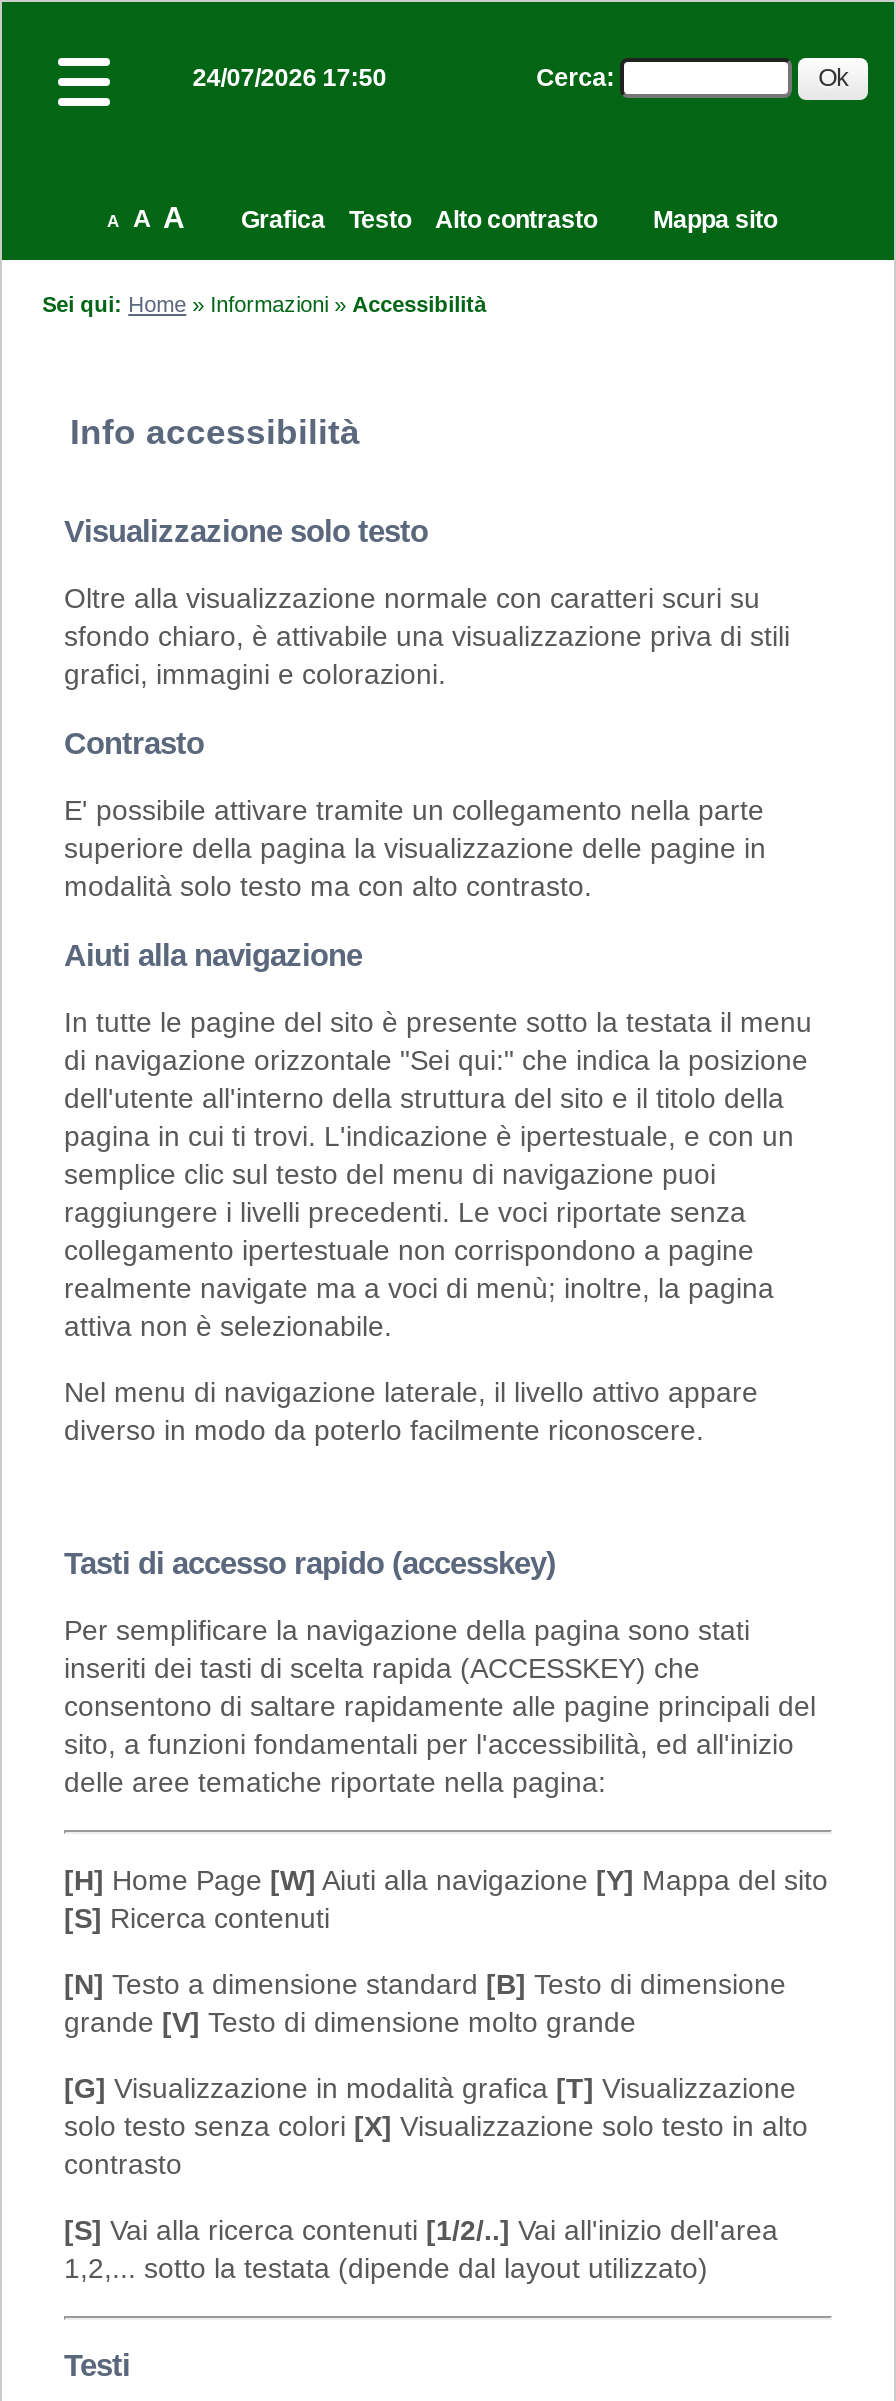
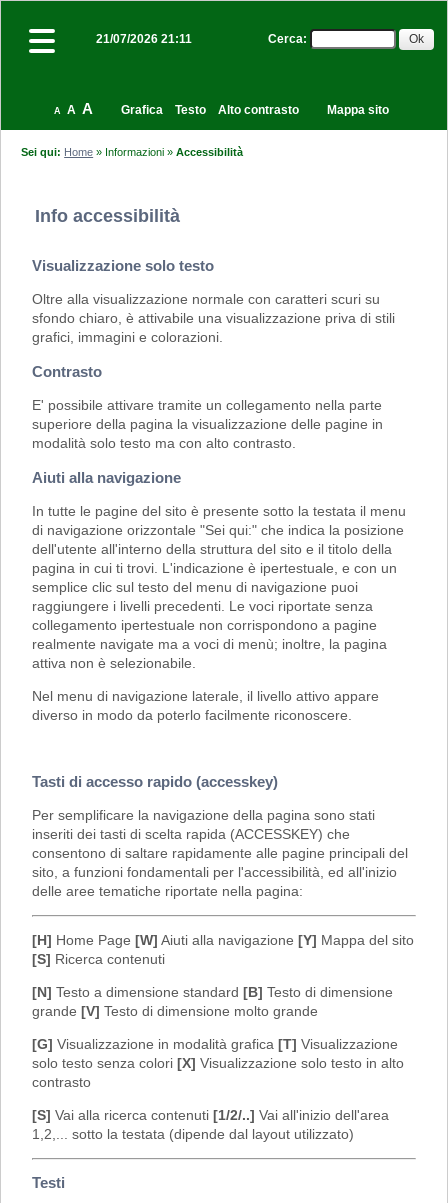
- 24/07/2026 17:50
+ 21/07/2026 21:11
